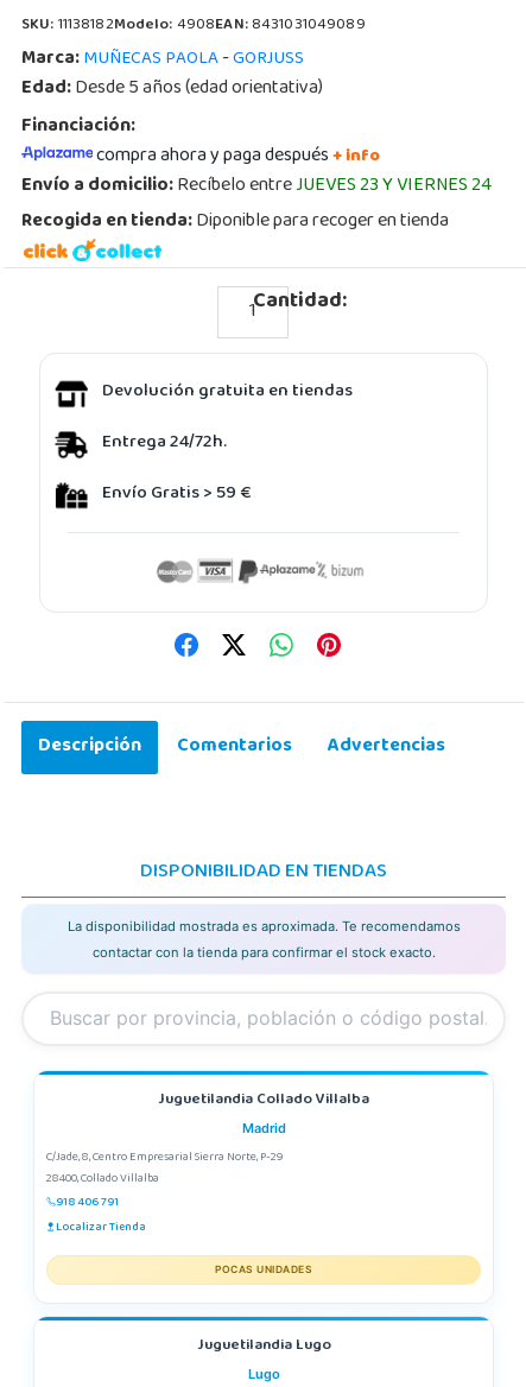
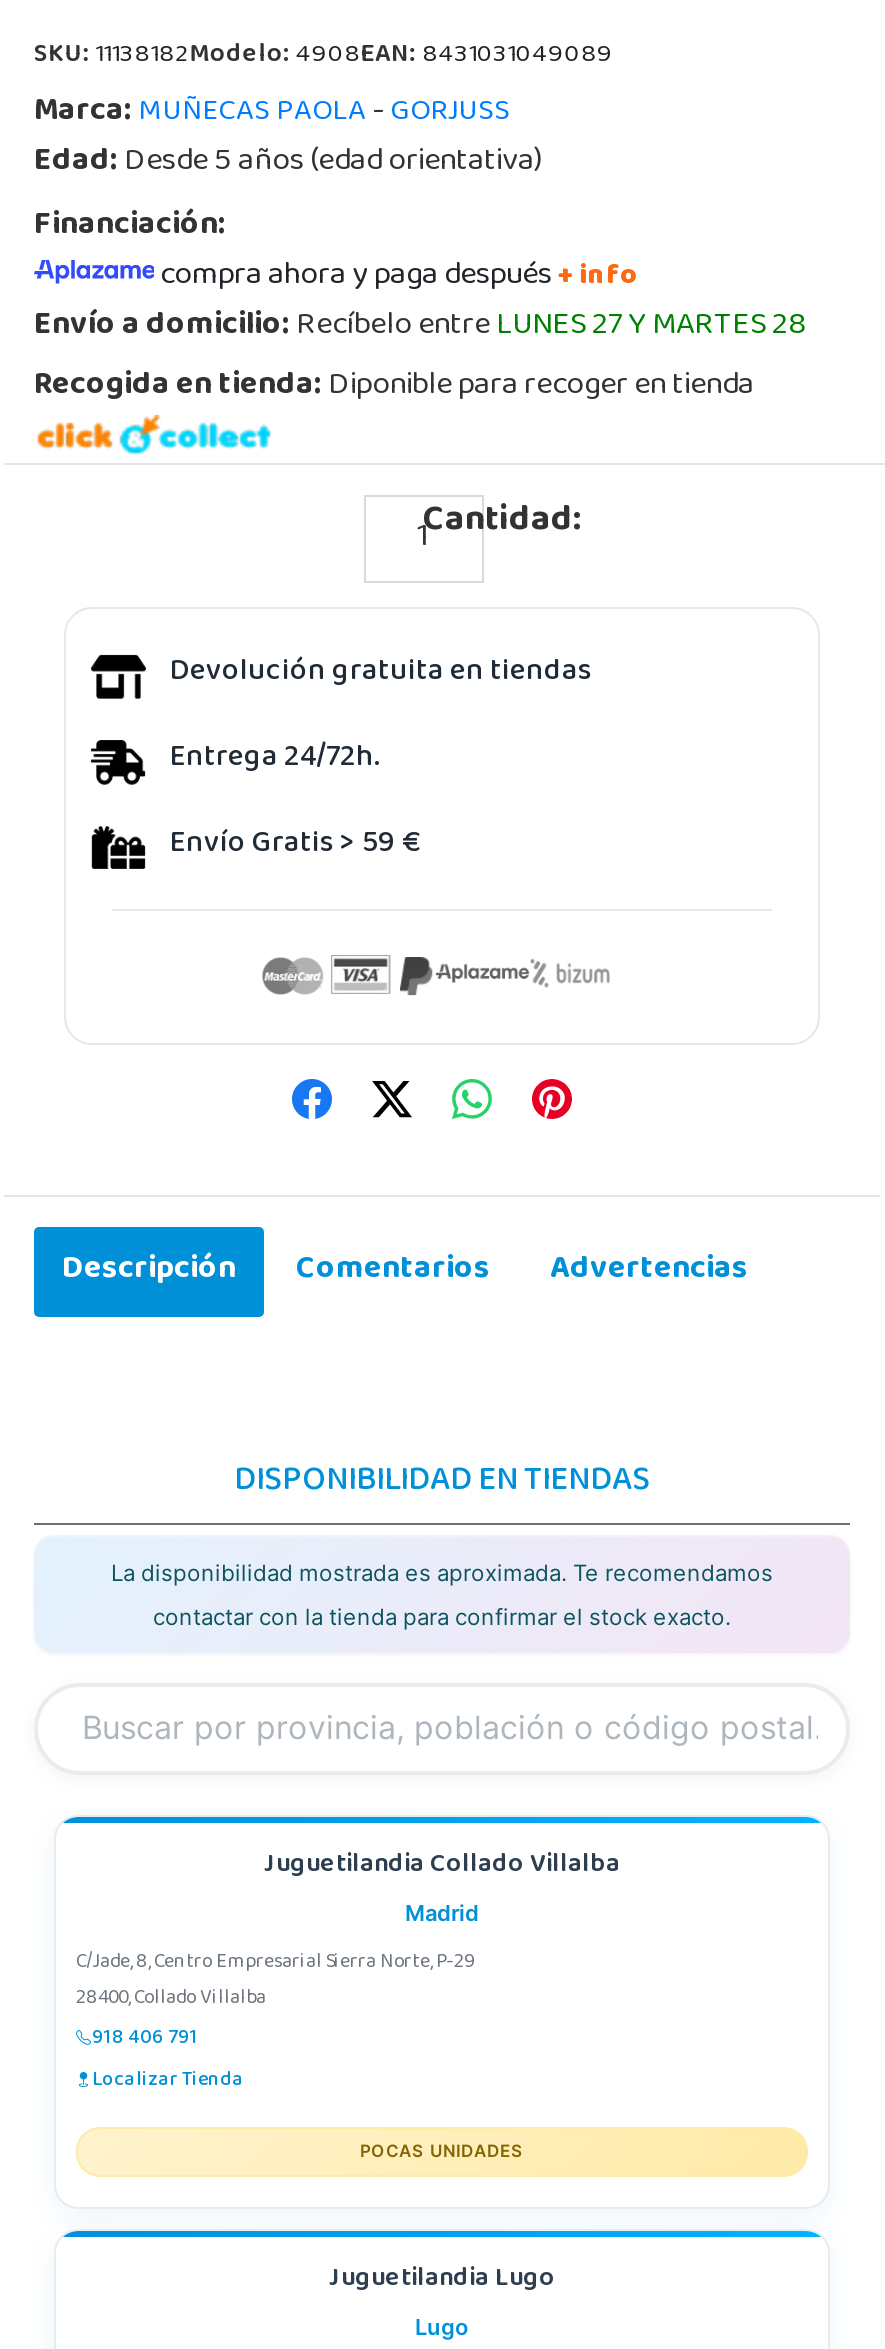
- Envío a domicilio: Recíbelo entreJUEVES 23 Y VIERNES 24
+ Envío a domicilio: Recíbelo entreLUNES 27 Y MARTES 28
